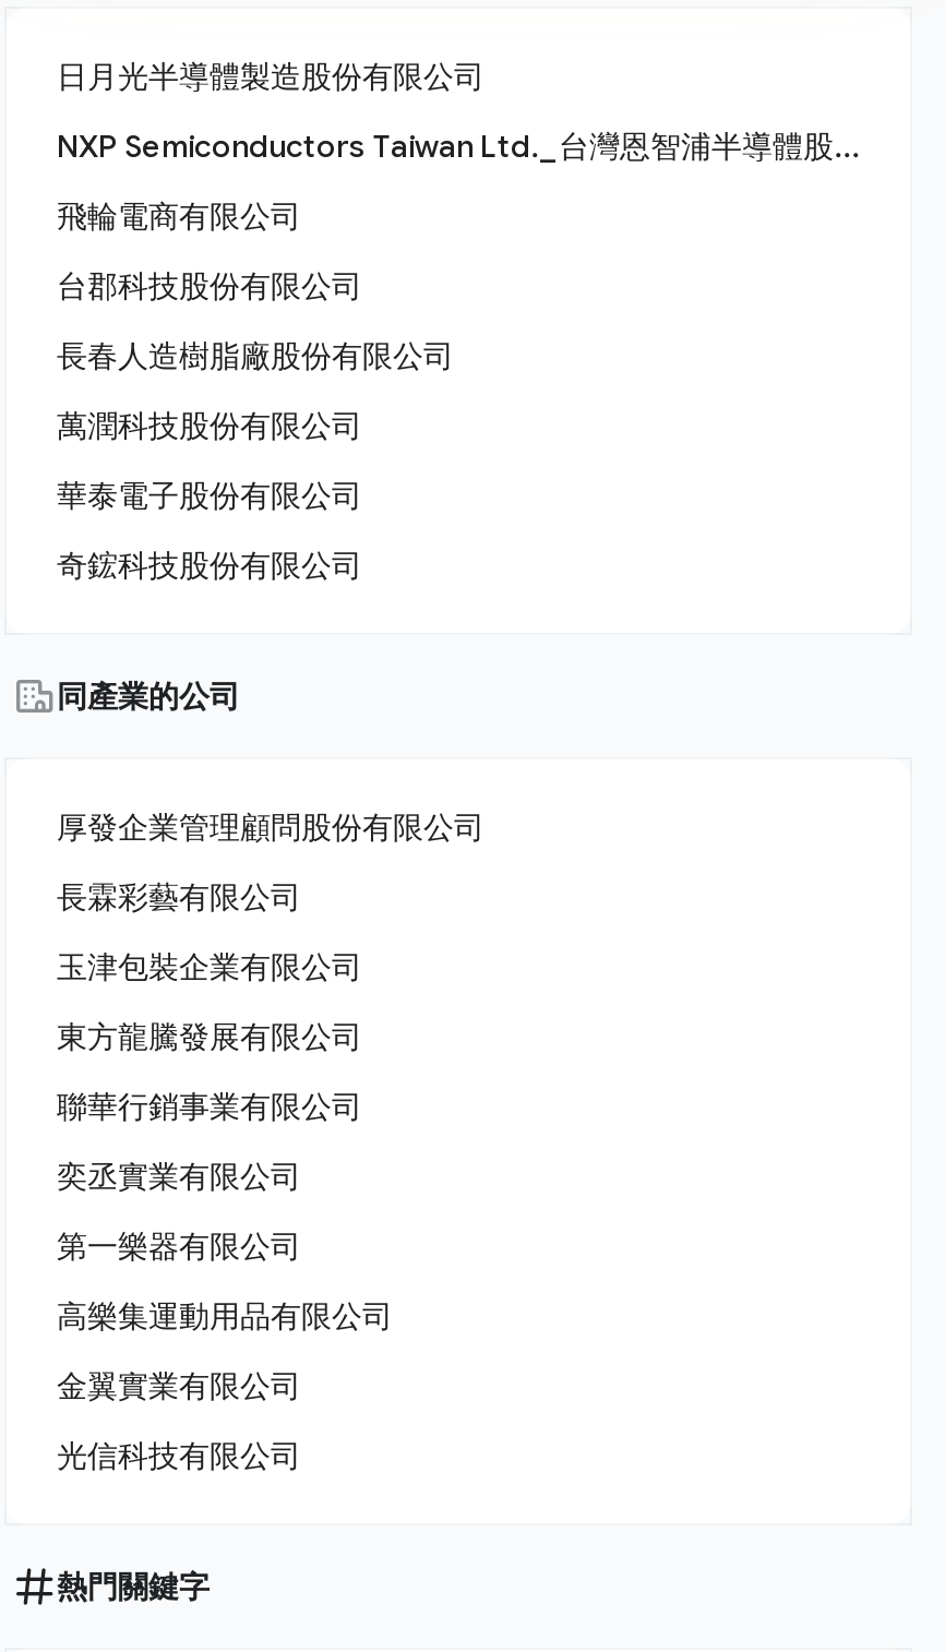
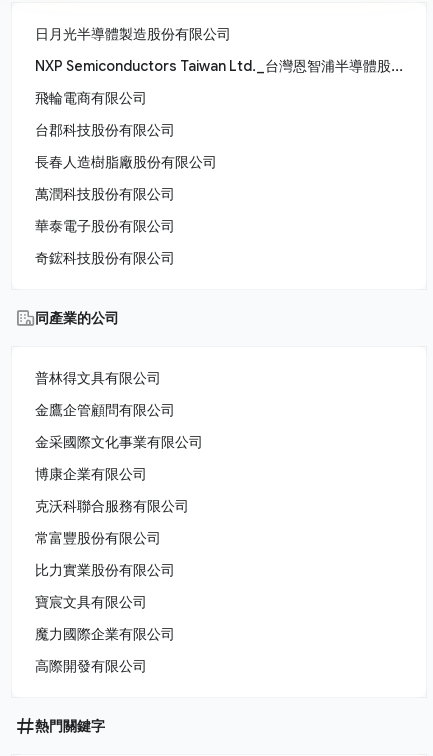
- 厚發企業管理顧問股份有限公司
+ 普林得文具有限公司

- 長霖彩藝有限公司
+ 金鷹企管顧問有限公司

- 玉津包裝企業有限公司
+ 金采國際文化事業有限公司

- 東方龍騰發展有限公司
+ 博康企業有限公司

- 聯華行銷事業有限公司
+ 克沃科聯合服務有限公司

- 奕丞實業有限公司
+ 常富豐股份有限公司

- 第一樂器有限公司
+ 比力實業股份有限公司

- 高樂集運動用品有限公司
+ 寶宸文具有限公司

- 金翼實業有限公司
+ 魔力國際企業有限公司

- 光信科技有限公司
+ 高際開發有限公司
